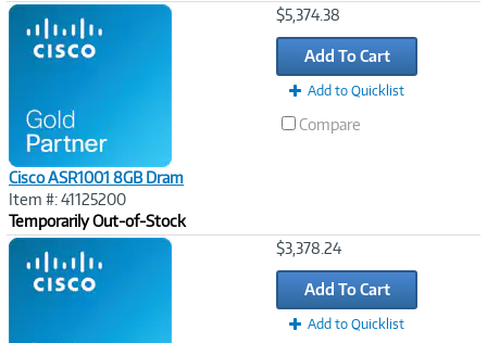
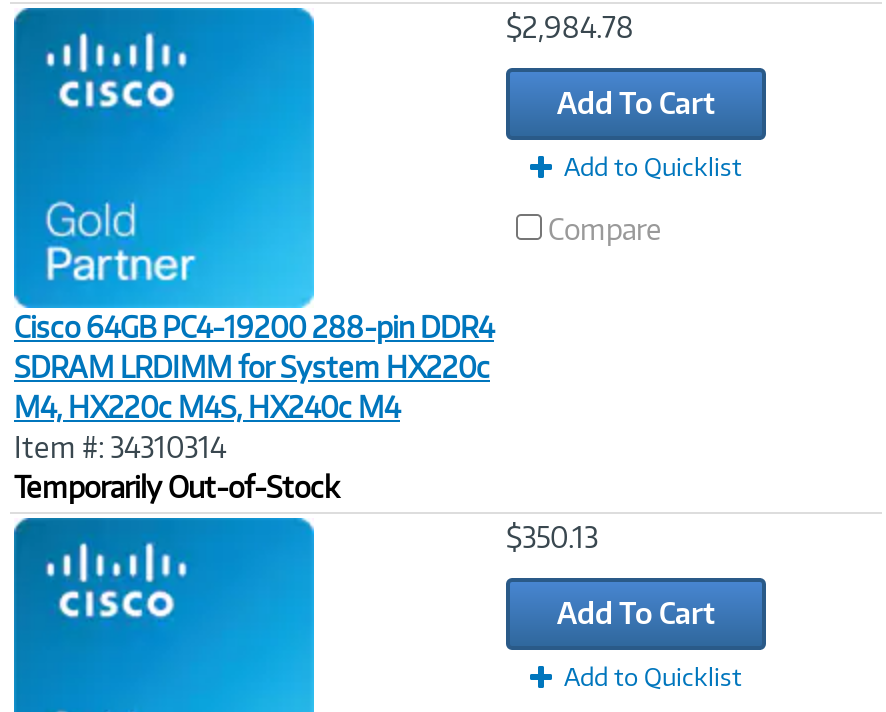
- $5,374.38
+ $2,984.78

- Cisco ASR1001 8GB Dram
- Item #: 41125200
+ Cisco 64GB PC4-19200 288-pin DDR4
+ SDRAM LRDIMM for System HX220c
+ M4, HX220c M4S, HX240c M4
+ Item #: 34310314

- $3,378.24
+ $350.13
